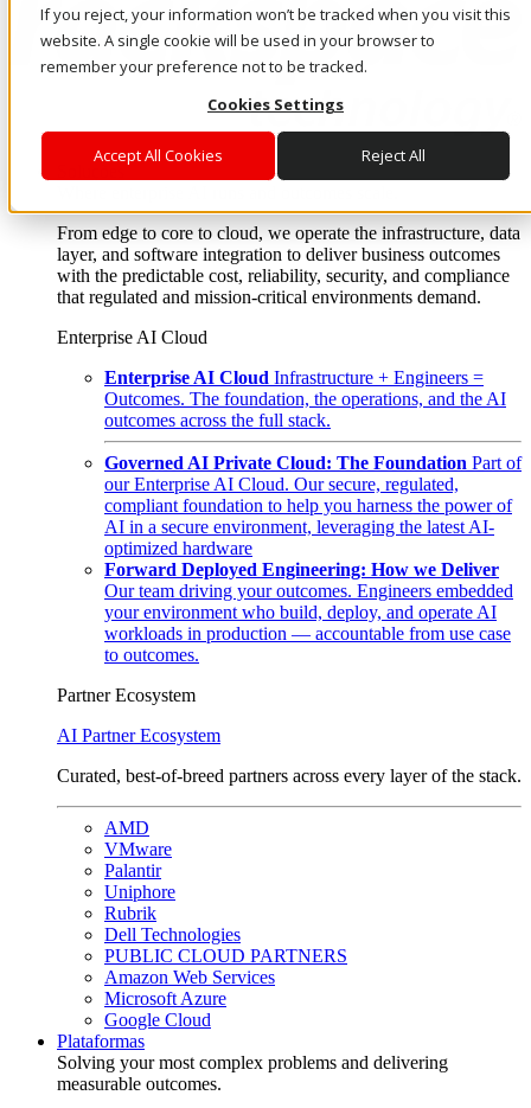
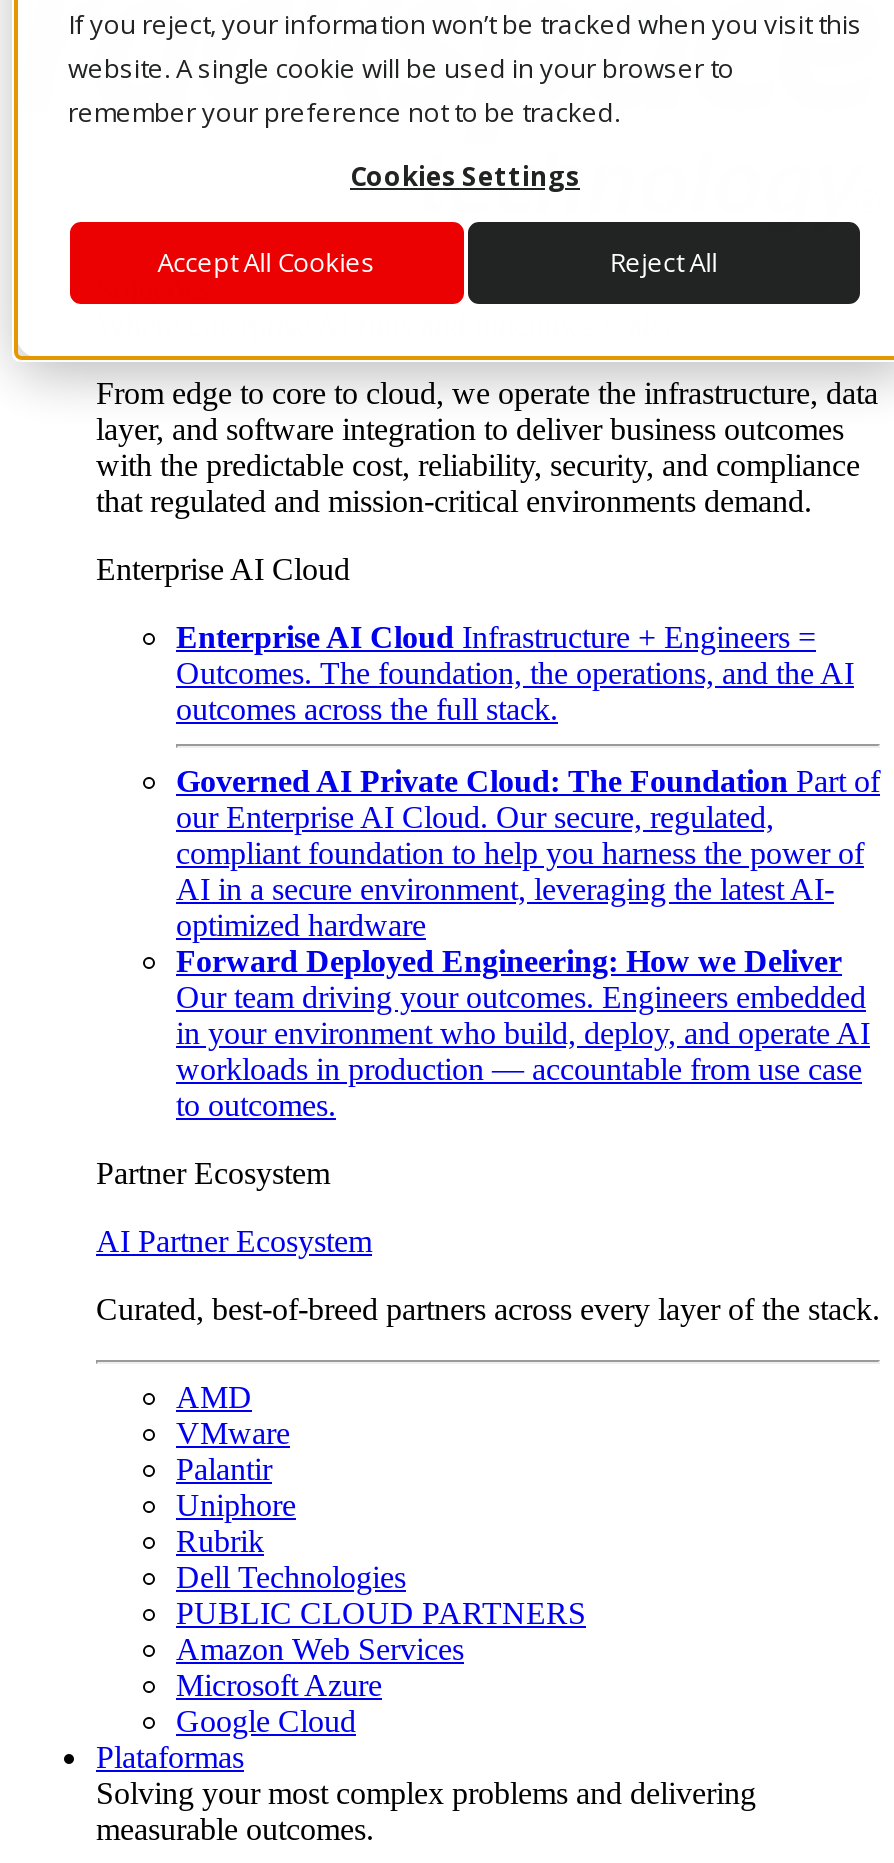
- your environment who build, deploy, and operate AI
+ in your environment who build, deploy, and operate AI
